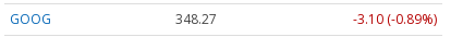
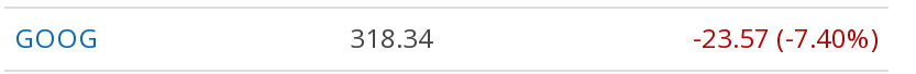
- 348.27
+ 318.34

- -3.10 (-0.89%)
+ -23.57 (-7.40%)
